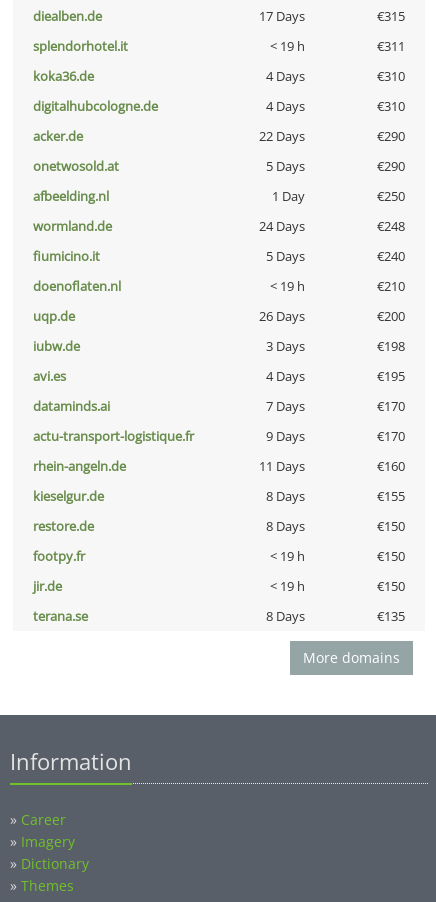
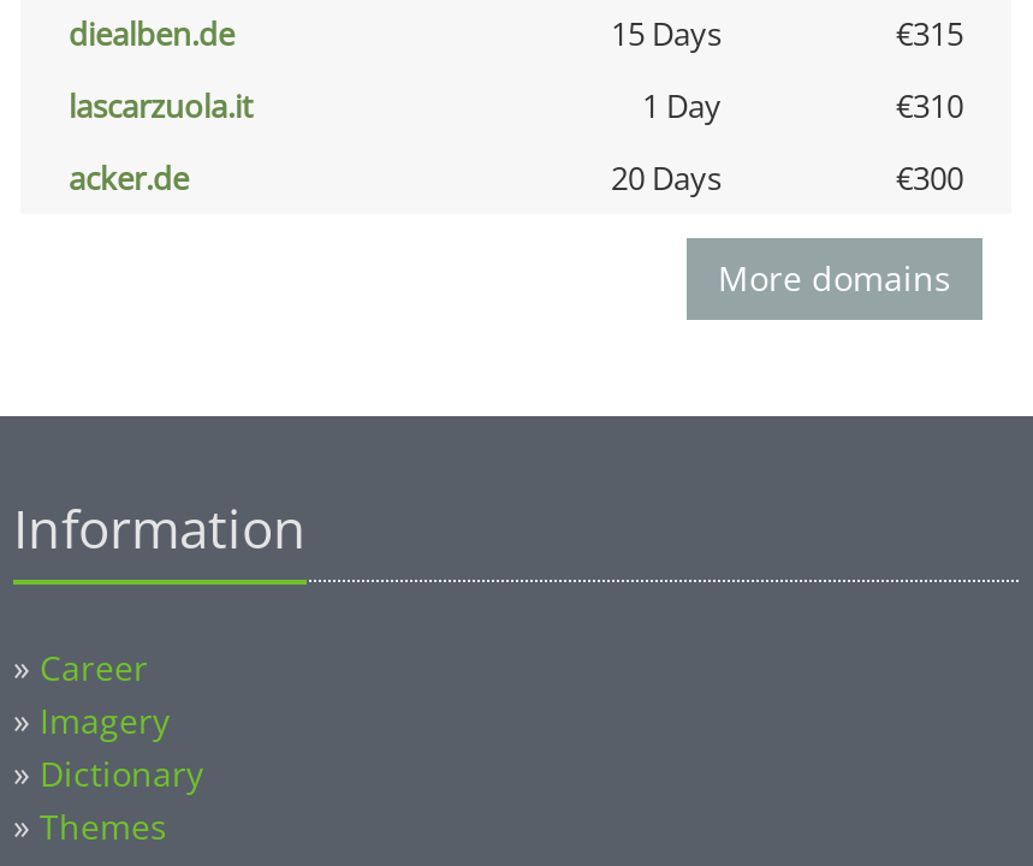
- 17 Days
+ 15 Days

- splendorhotel.it
- < 19 h
- €311
- koka36.de
- 4 Days
- €310
- digitalhubcologne.de
- 4 Days
+ lascarzuola.it
+ 1 Day

- 22 Days
- €290
- onetwosold.at
- 5 Days
- €290
- afbeelding.nl
- 1 Day
- €250
- wormland.de
- 24 Days
- €248
- fiumicino.it
- 5 Days
- €240
- doenoflaten.nl
- < 19 h
- €210
- uqp.de
- 26 Days
- €200
- iubw.de
- 3 Days
- €198
- avi.es
- 4 Days
- €195
- dataminds.ai
- 7 Days
- €170
- actu-transport-logistique.fr
- 9 Days
- €170
- rhein-angeln.de
- 11 Days
- €160
- kieselgur.de
- 8 Days
- €155
- restore.de
- 8 Days
- €150
- footpy.fr
- < 19 h
- €150
- jir.de
- < 19 h
- €150
- terana.se
- 8 Days
- €135
+ 20 Days
+ €300
